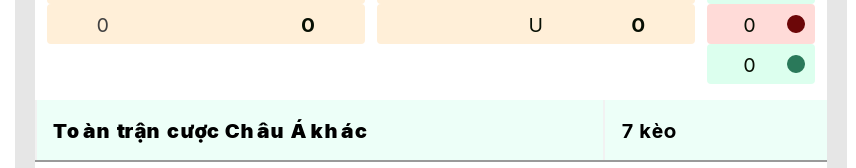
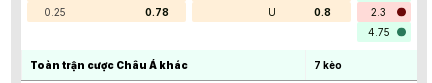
- 0
+ 0.25

- 0
+ 0.78

- 0
+ 0.8

- 0
+ 2.3

- 0
+ 4.75
